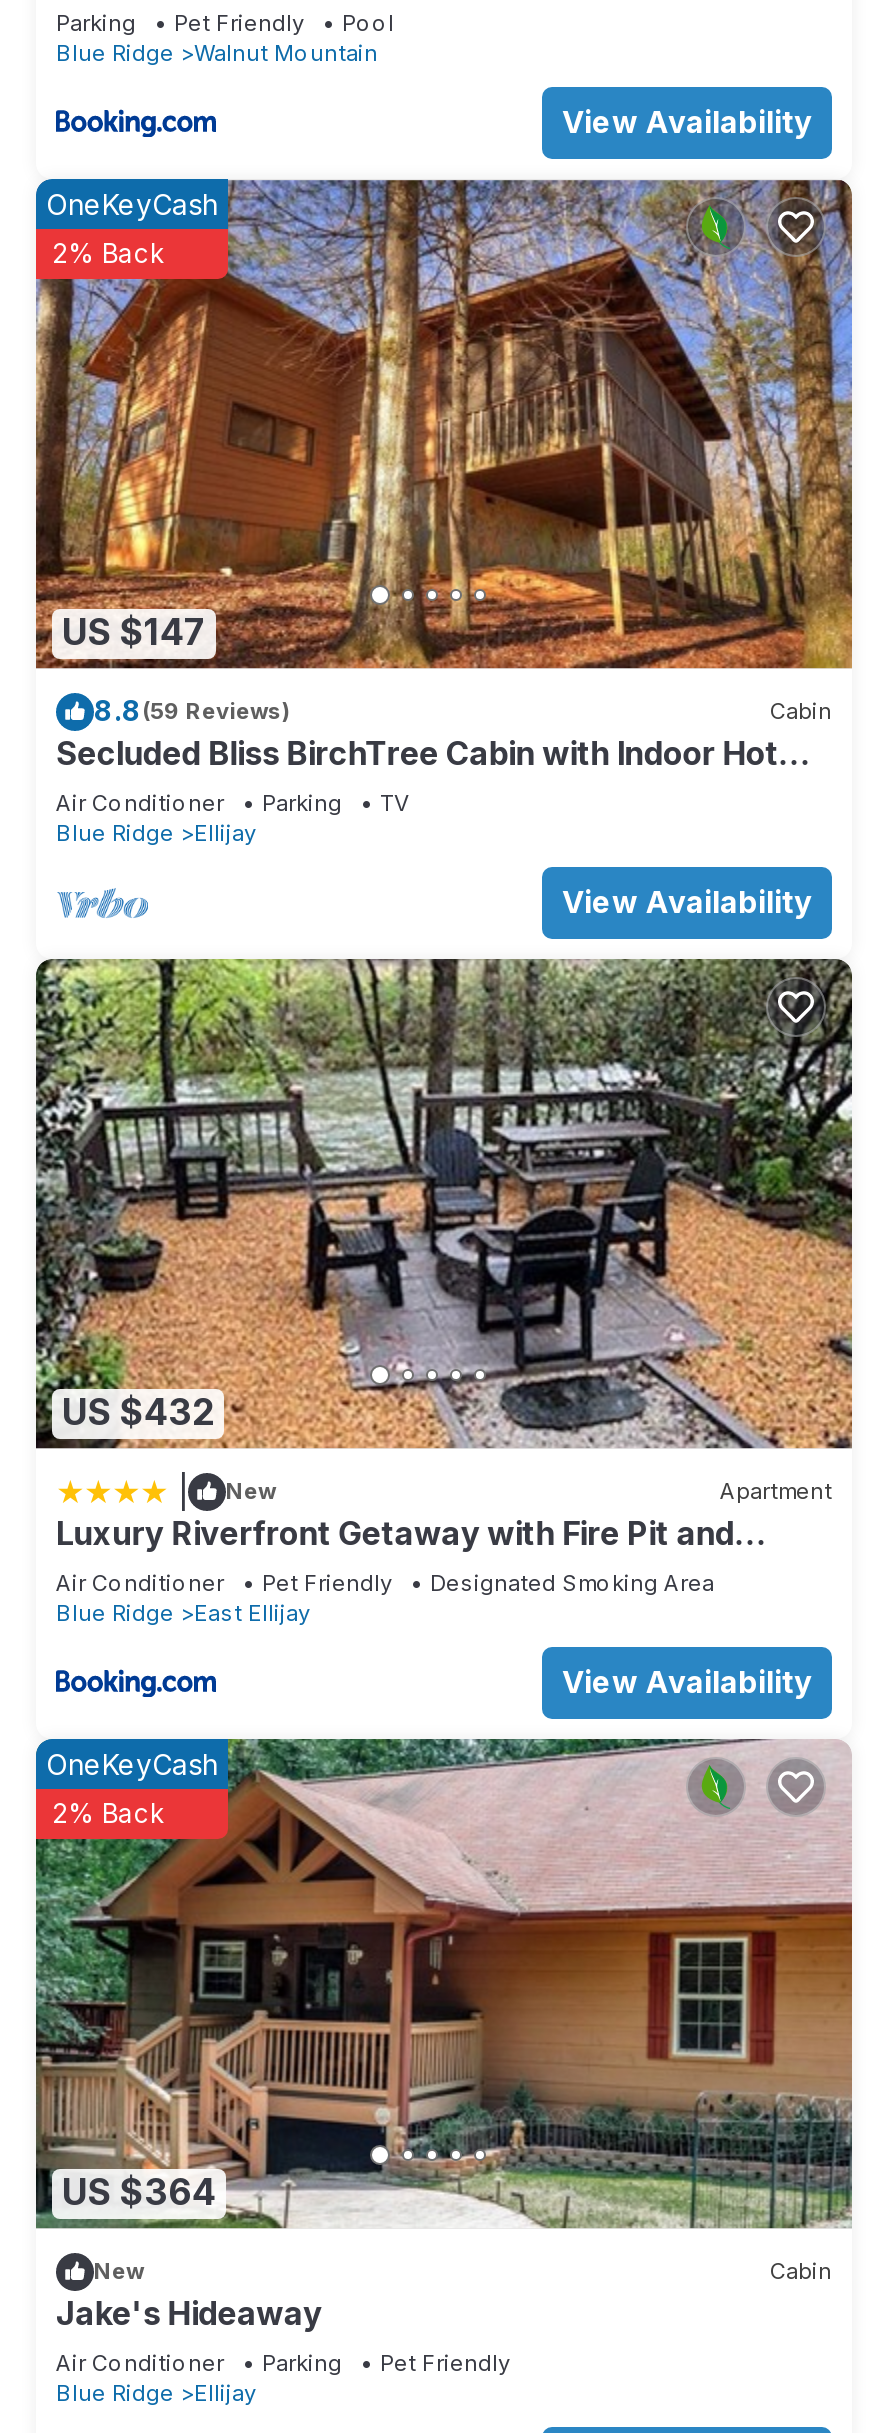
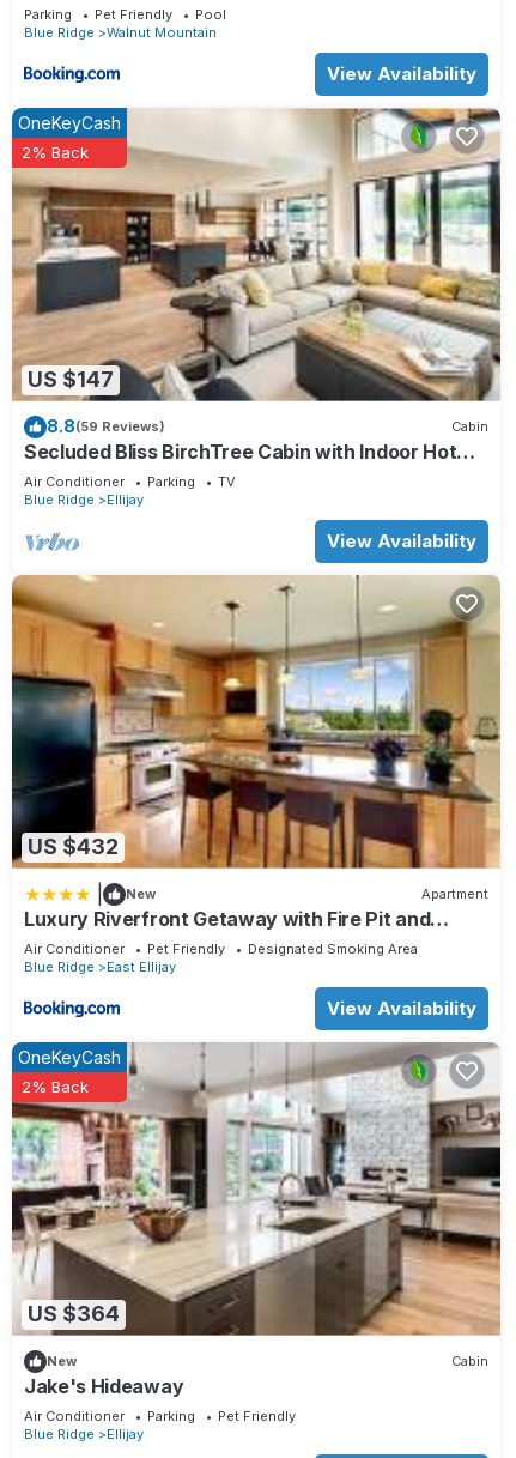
- [image]
+ [image]

- [image]
+ [image]

- [image]
+ [image]
